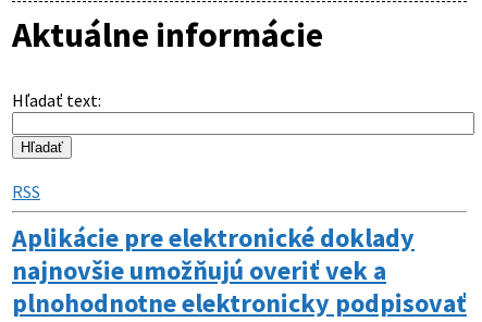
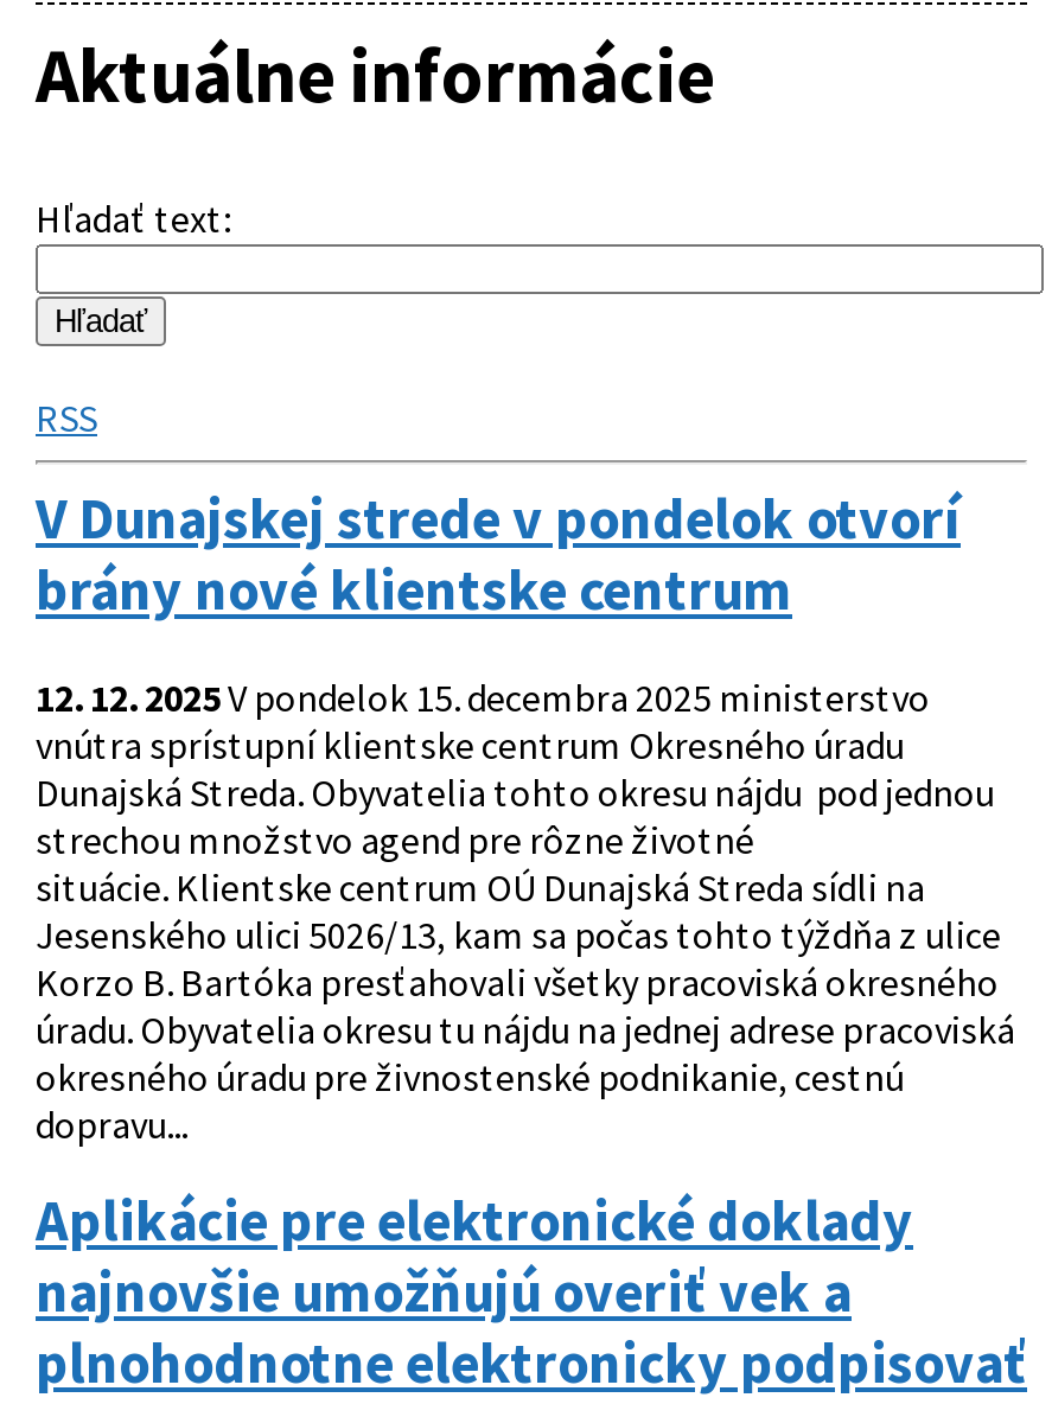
+ V Dunajskej strede v pondelok otvorí
+ brány nové klientske centrum
+ 12. 12. 2025V pondelok 15. decembra 2025 ministerstvo
+ vnútra sprístupní klientske centrum Okresného úradu
+ Dunajská Streda. Obyvatelia tohto okresu nájdu pod jednou
+ strechou množstvo agend pre rôzne životné
+ situácie. Klientske centrum OÚ Dunajská Streda sídli na
+ Jesenského ulici 5026/13, kam sa počas tohto týždňa z ulice
+ Korzo B. Bartóka presťahovali všetky pracoviská okresného
+ úradu. Obyvatelia okresu tu nájdu na jednej adrese pracoviská
+ okresného úradu pre živnostenské podnikanie, cestnú
+ dopravu...
